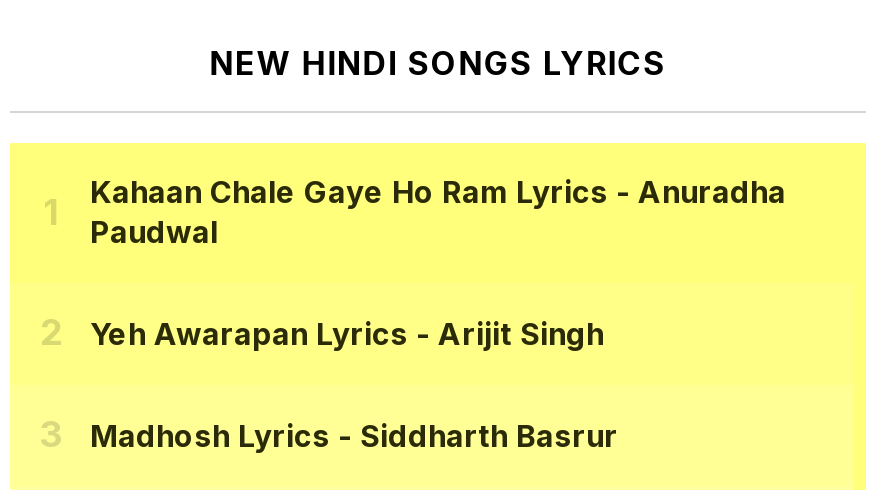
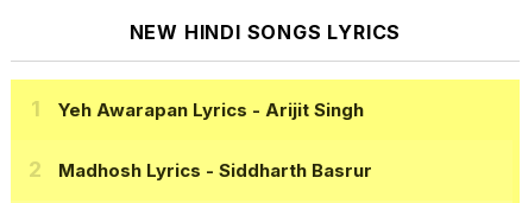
- Kahaan Chale Gaye Ho Ram Lyrics - Anuradha
- Paudwal
